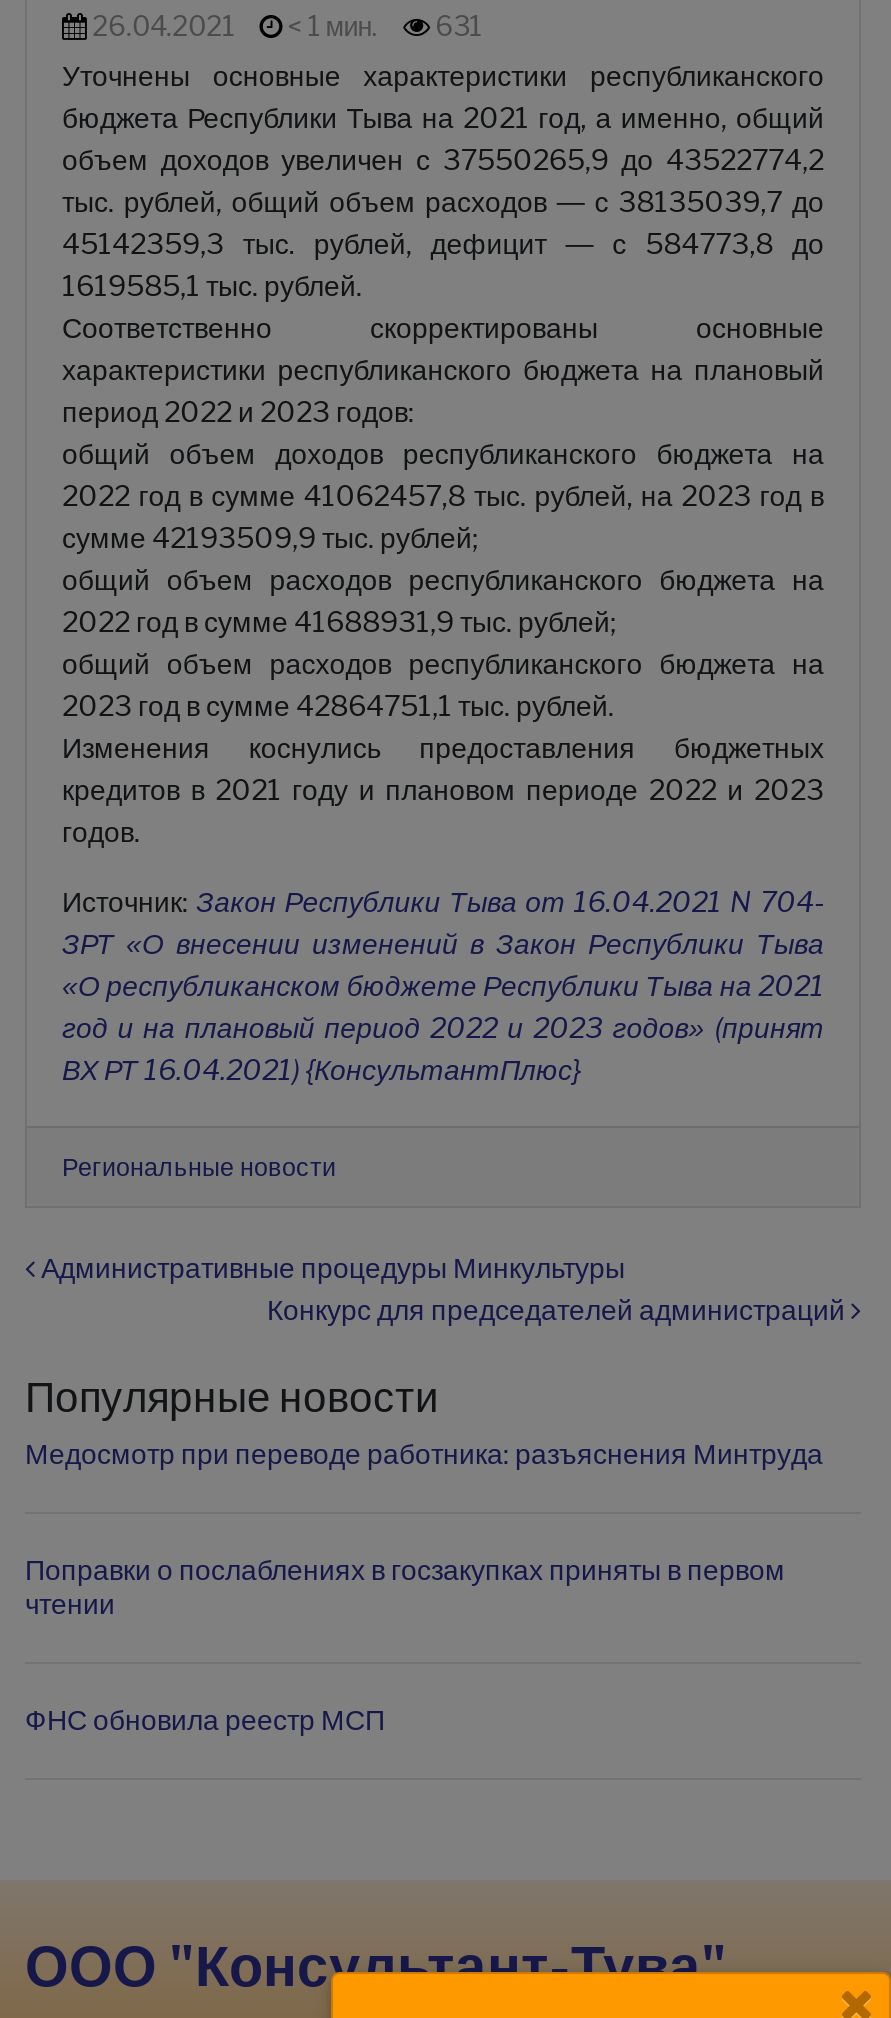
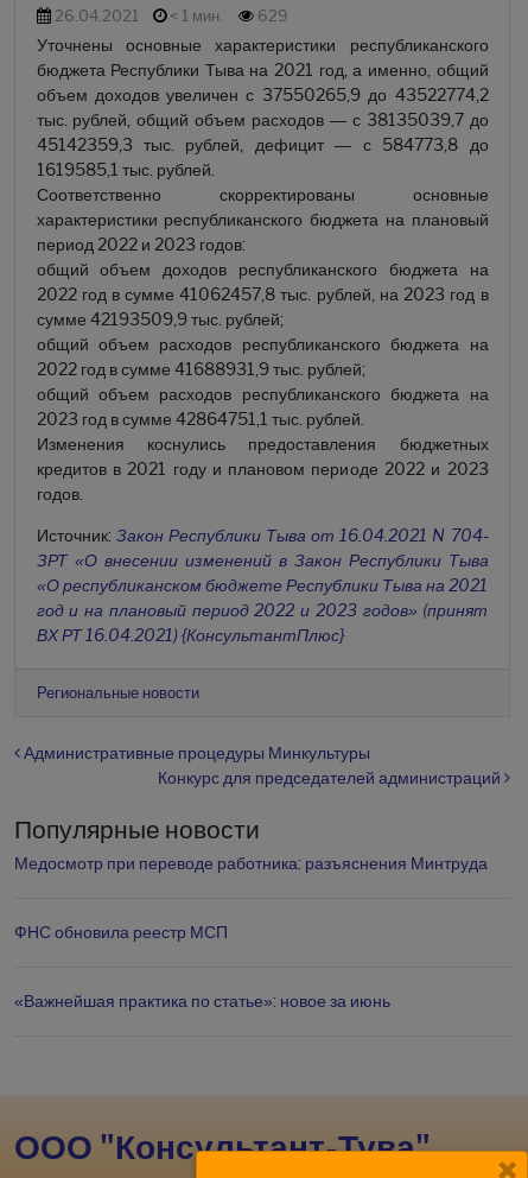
- 26.04.2021 < 1 мин. 631
+ 26.04.2021 < 1 мин. 629

- Поправки о послаблениях в госзакупках приняты в первом
- чтении

moved up: ФНС обновила реестр МСП

+ «Важнейшая практика по статье»: новое за июнь
